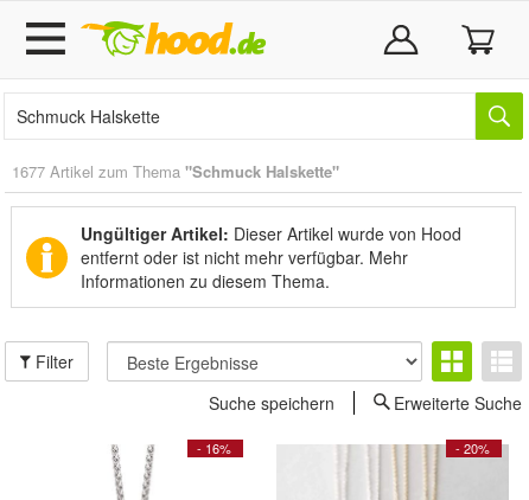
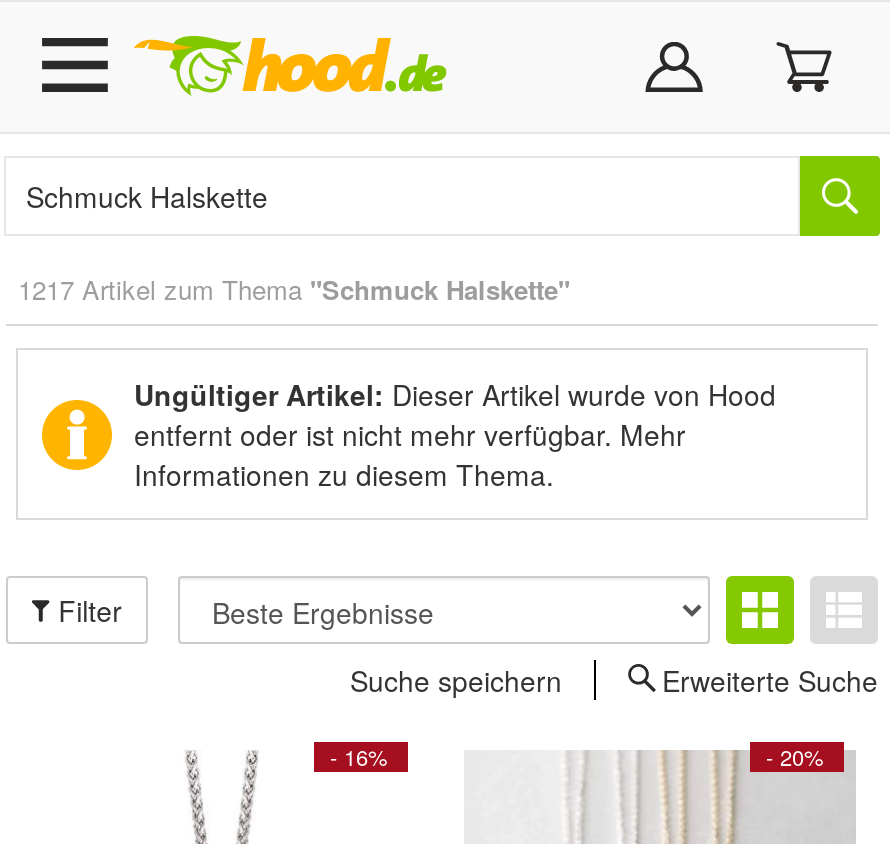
- 1677 Artikel zum Thema "Schmuck Halskette"
+ 1217 Artikel zum Thema "Schmuck Halskette"
